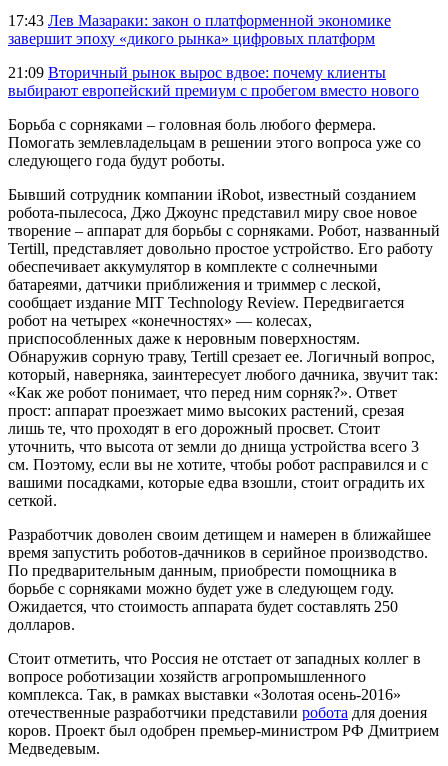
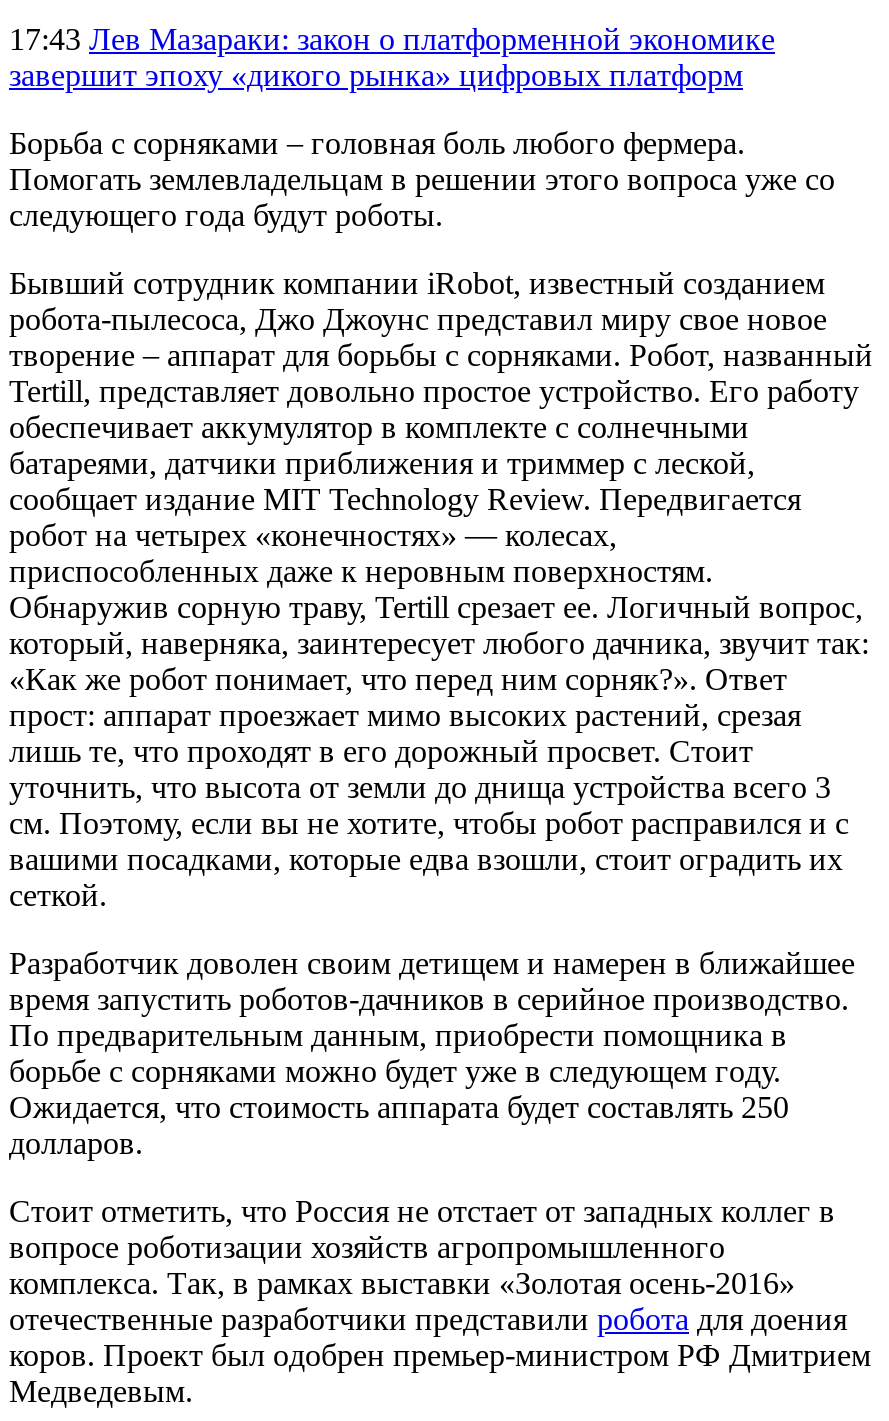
- 21:09 Вторичный рынок вырос вдвое: почему клиенты
- выбирают европейский премиум с пробегом вместо нового
